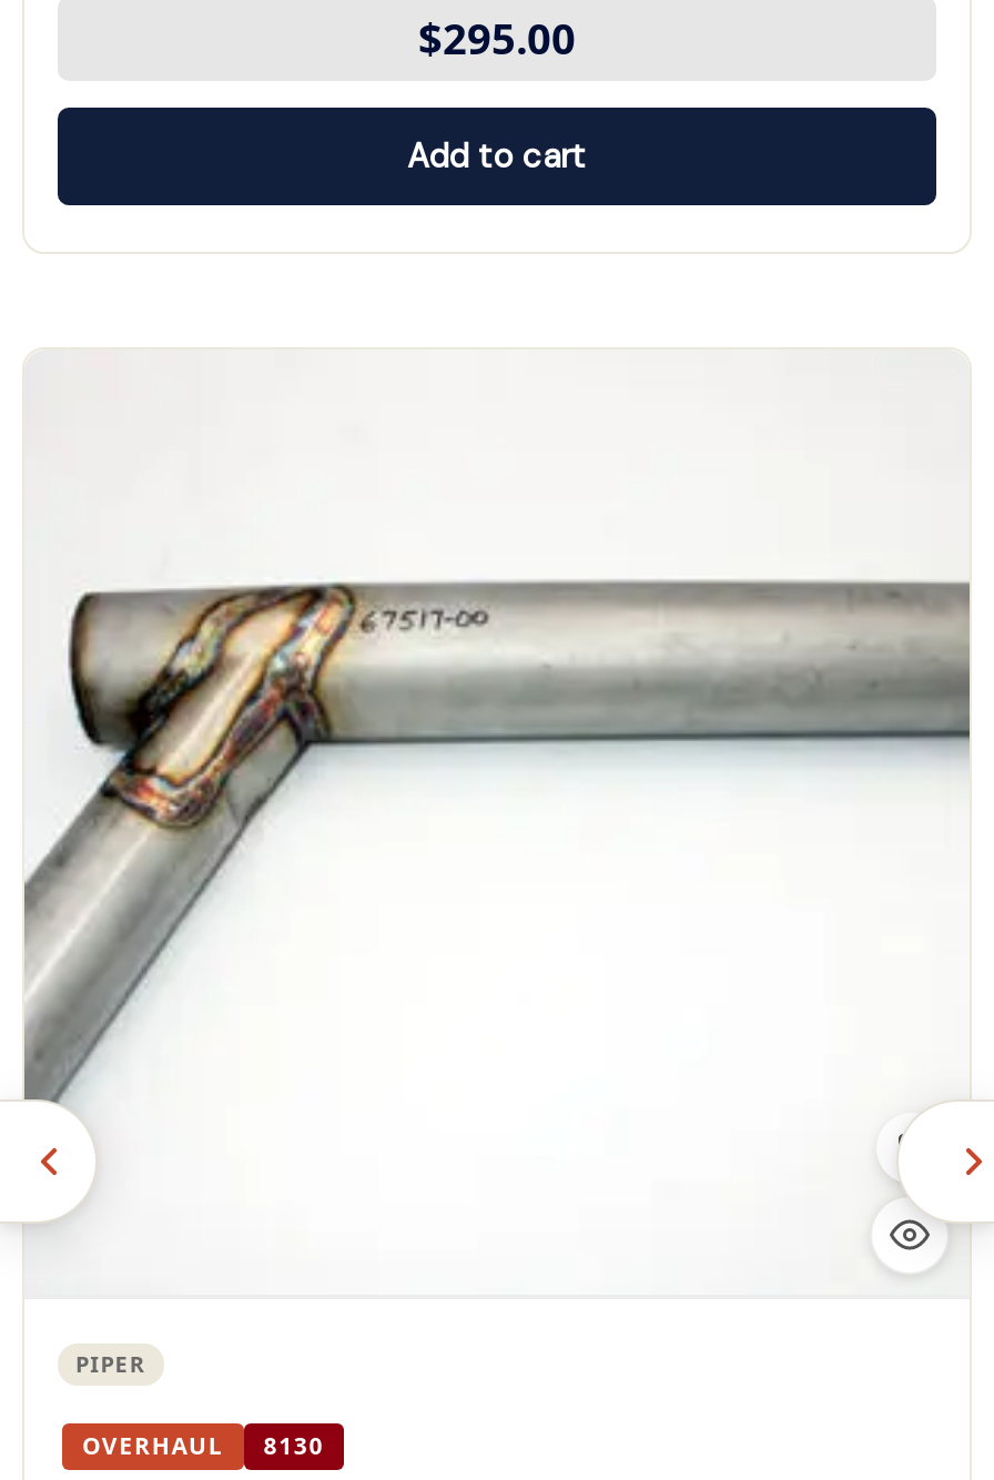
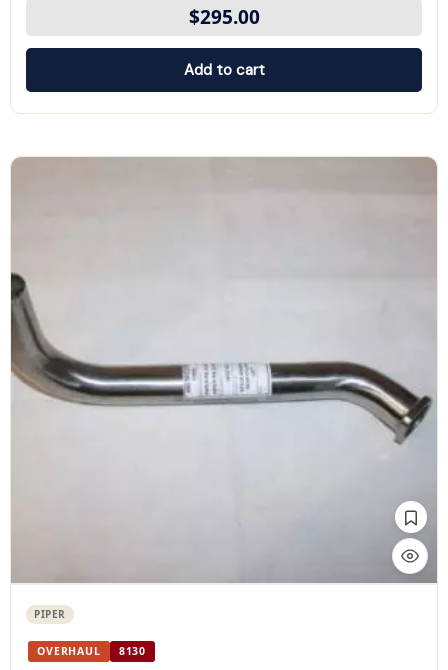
- [image]
+ [image]
